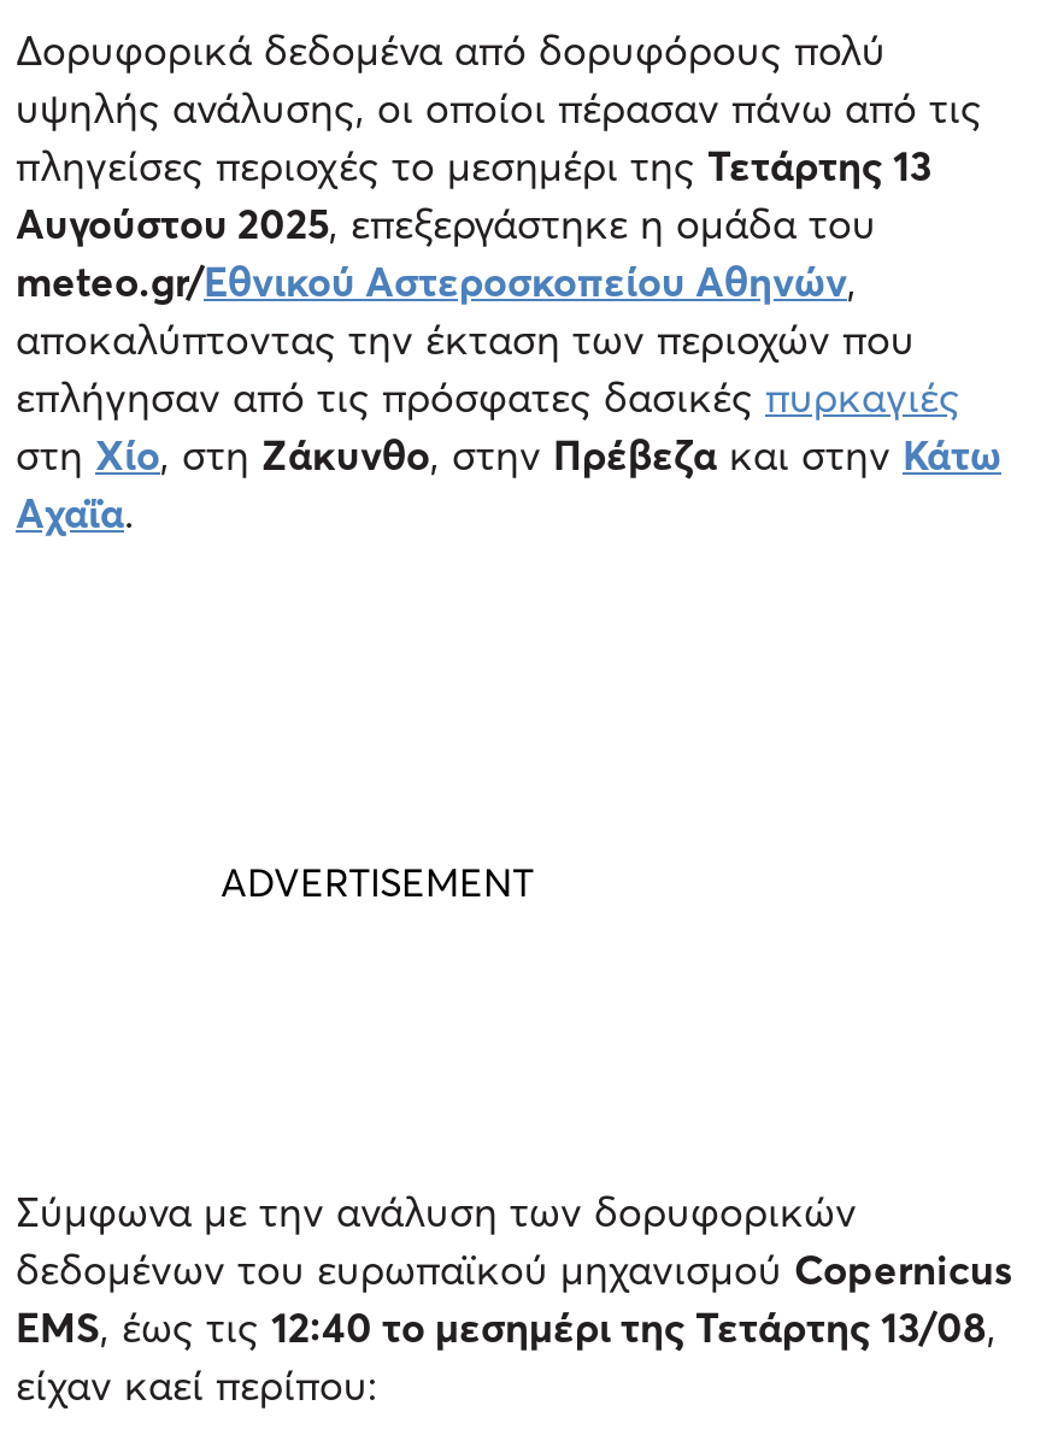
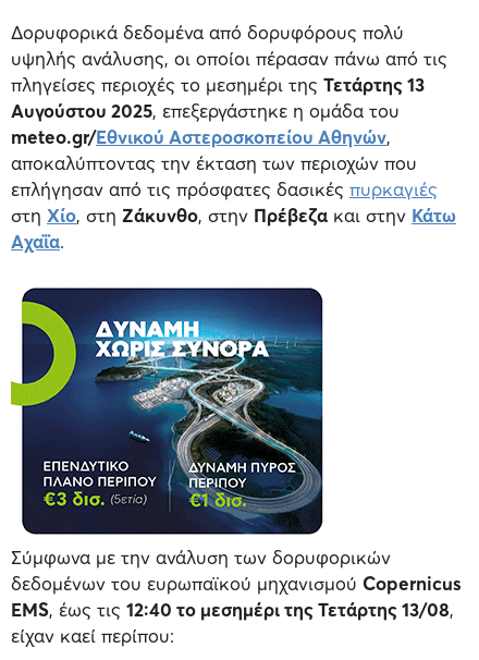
+ [image]
